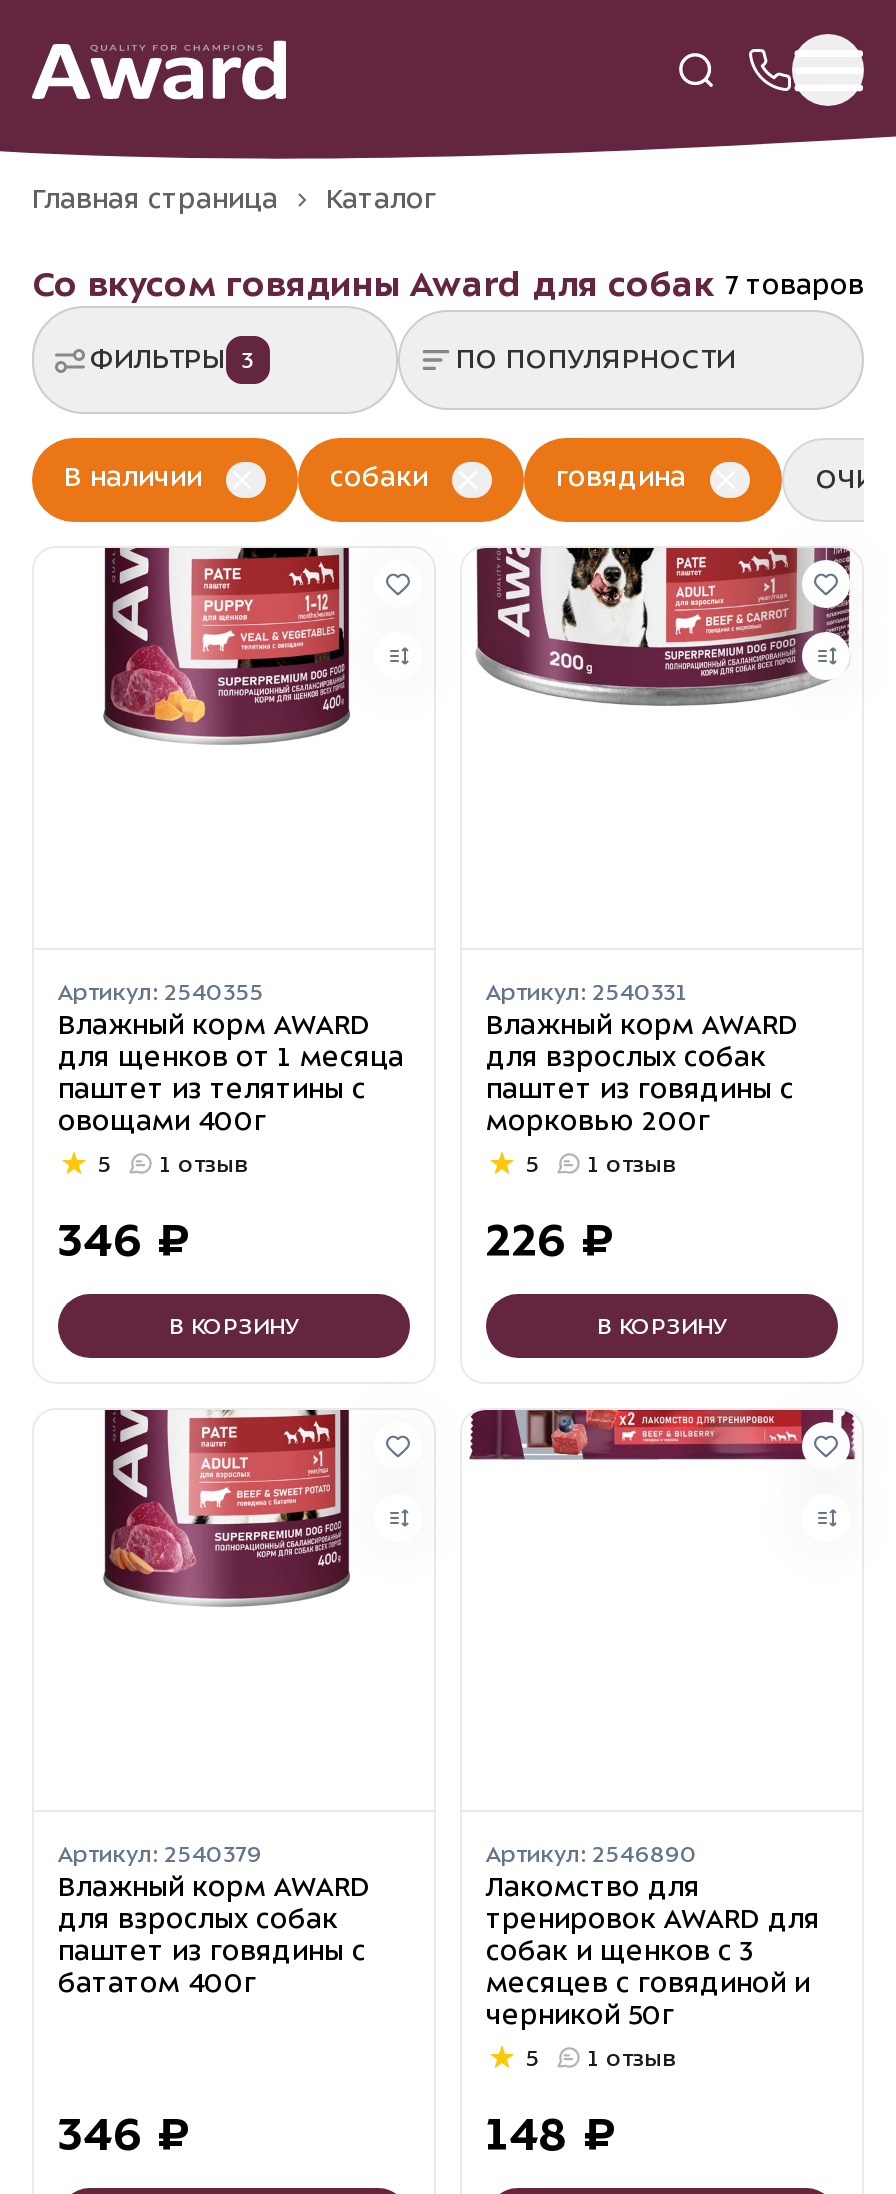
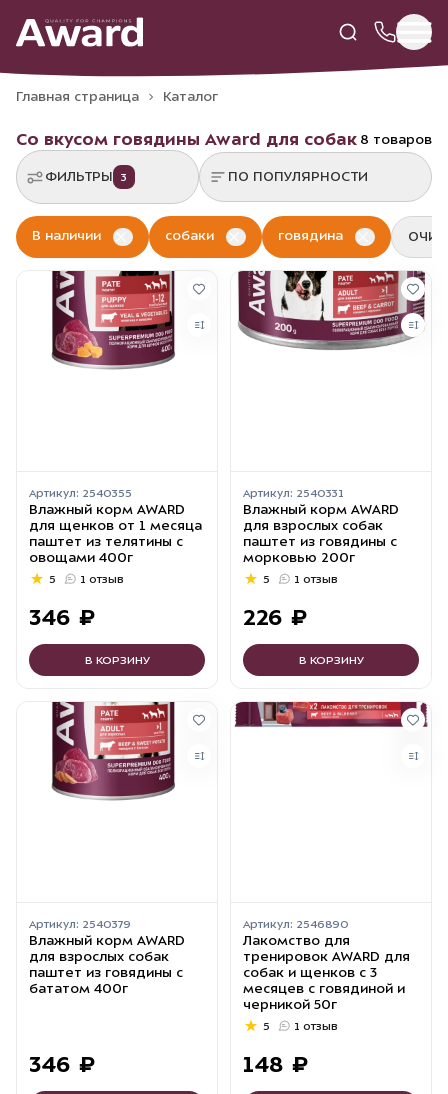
- Со вкусом говядины Award для собак 7 товаров
+ Со вкусом говядины Award для собак 8 товаров
